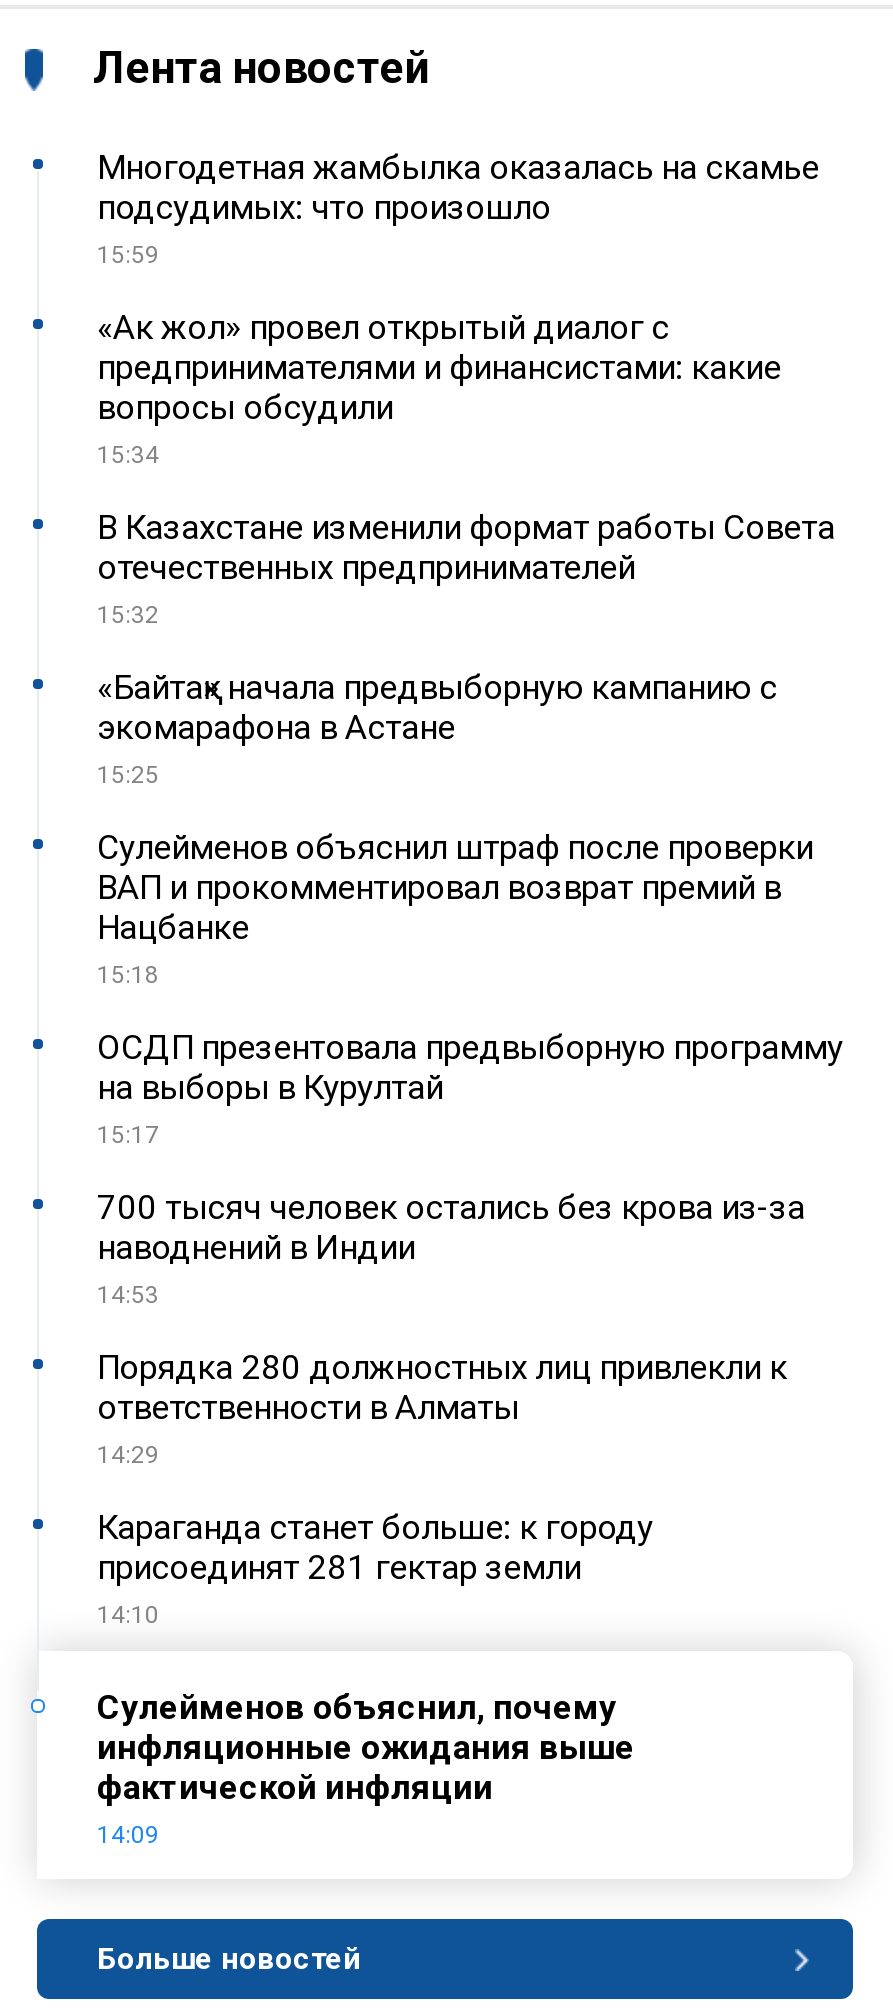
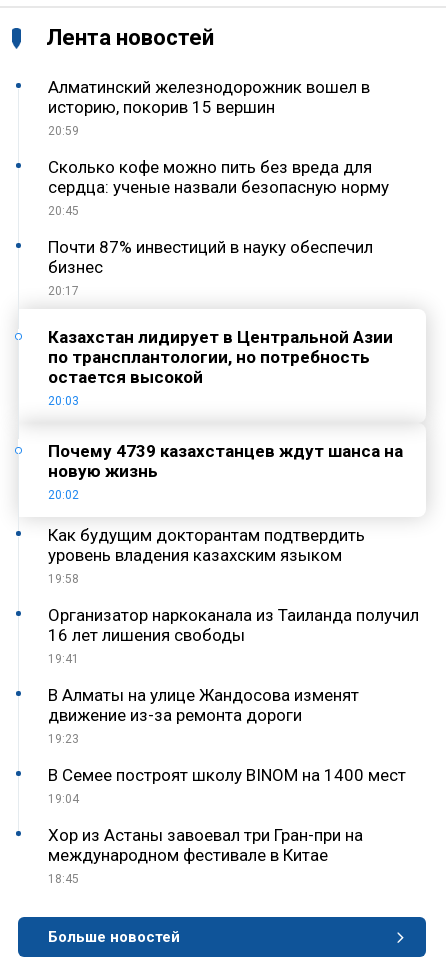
- Многодетная жамбылка оказалась на скамье
- подсудимых: что произошло
- 15:59
+ Алматинский железнодорожник вошел в
+ историю, покорив 15 вершин
+ 20:59

- «Ак жол» провел открытый диалог с
- предпринимателями и финансистами: какие
- вопросы обсудили
- 15:34
+ Сколько кофе можно пить без вреда для
+ сердца: ученые назвали безопасную норму
+ 20:45

- В Казахстане изменили формат работы Совета
- отечественных предпринимателей
- 15:32
+ Почти 87% инвестиций в науку обеспечил
+ бизнес
+ 20:17

- «Байтақ» начала предвыборную кампанию с
- экомарафона в Астане
- 15:25
+ Казахстан лидирует в Центральной Азии
+ по трансплантологии, но потребность
+ остается высокой
+ 20:03

- Сулейменов объяснил штраф после проверки
- ВАП и прокомментировал возврат премий в
- Нацбанке
- 15:18
+ Почему 4739 казахстанцев ждут шанса на
+ новую жизнь
+ 20:02

- ОСДП презентовала предвыборную программу
- на выборы в Курултай
- 15:17
+ Как будущим докторантам подтвердить
+ уровень владения казахским языком
+ 19:58

- 700 тысяч человек остались без крова из-за
- наводнений в Индии
- 14:53
+ Организатор наркоканала из Таиланда получил
+ 16 лет лишения свободы
+ 19:41

- Порядка 280 должностных лиц привлекли к
- ответственности в Алматы
- 14:29
+ В Алматы на улице Жандосова изменят
+ движение из-за ремонта дороги
+ 19:23

- Караганда станет больше: к городу
- присоединят 281 гектар земли
- 14:10
+ В Семее построят школу BINOM на 1400 мест
+ 19:04

- Сулейменов объяснил, почему
- инфляционные ожидания выше
- фактической инфляции
- 14:09
+ Хор из Астаны завоевал три Гран-при на
+ международном фестивале в Китае
+ 18:45
